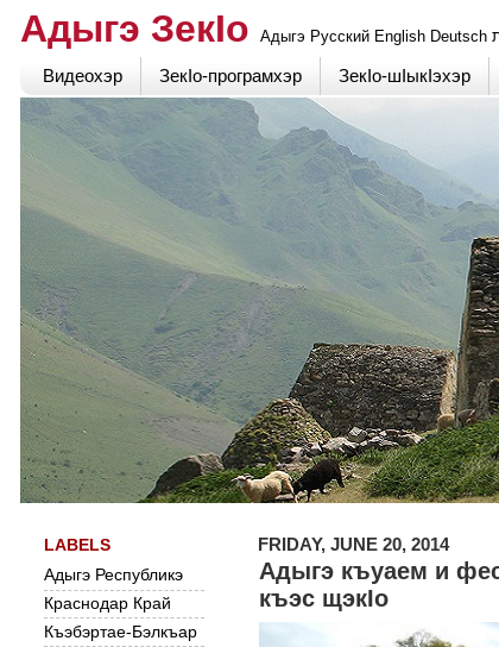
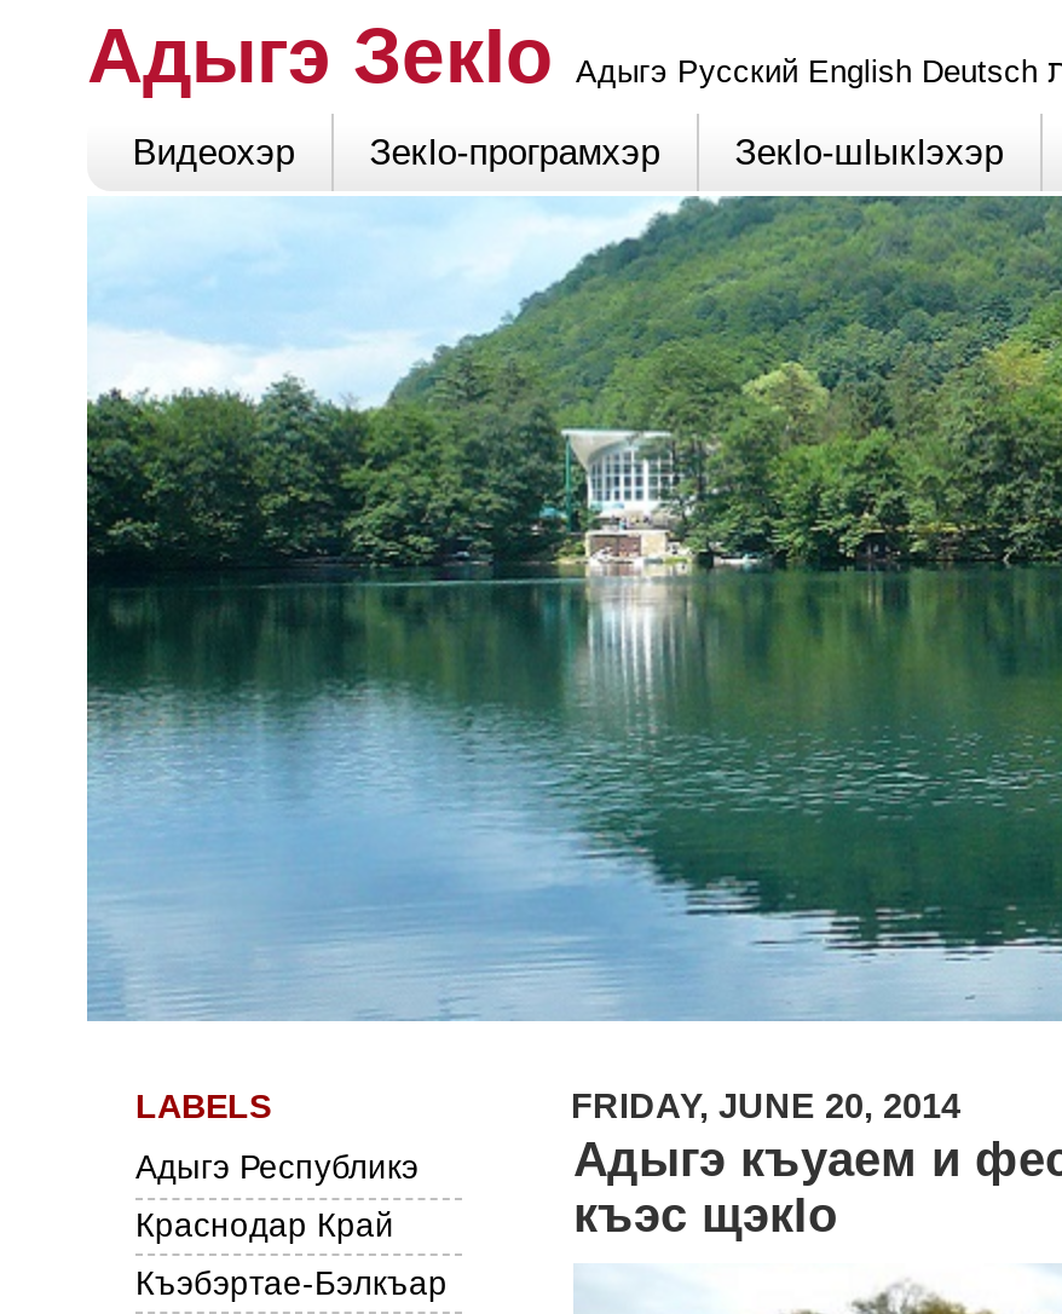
- [image]
+ [image]
